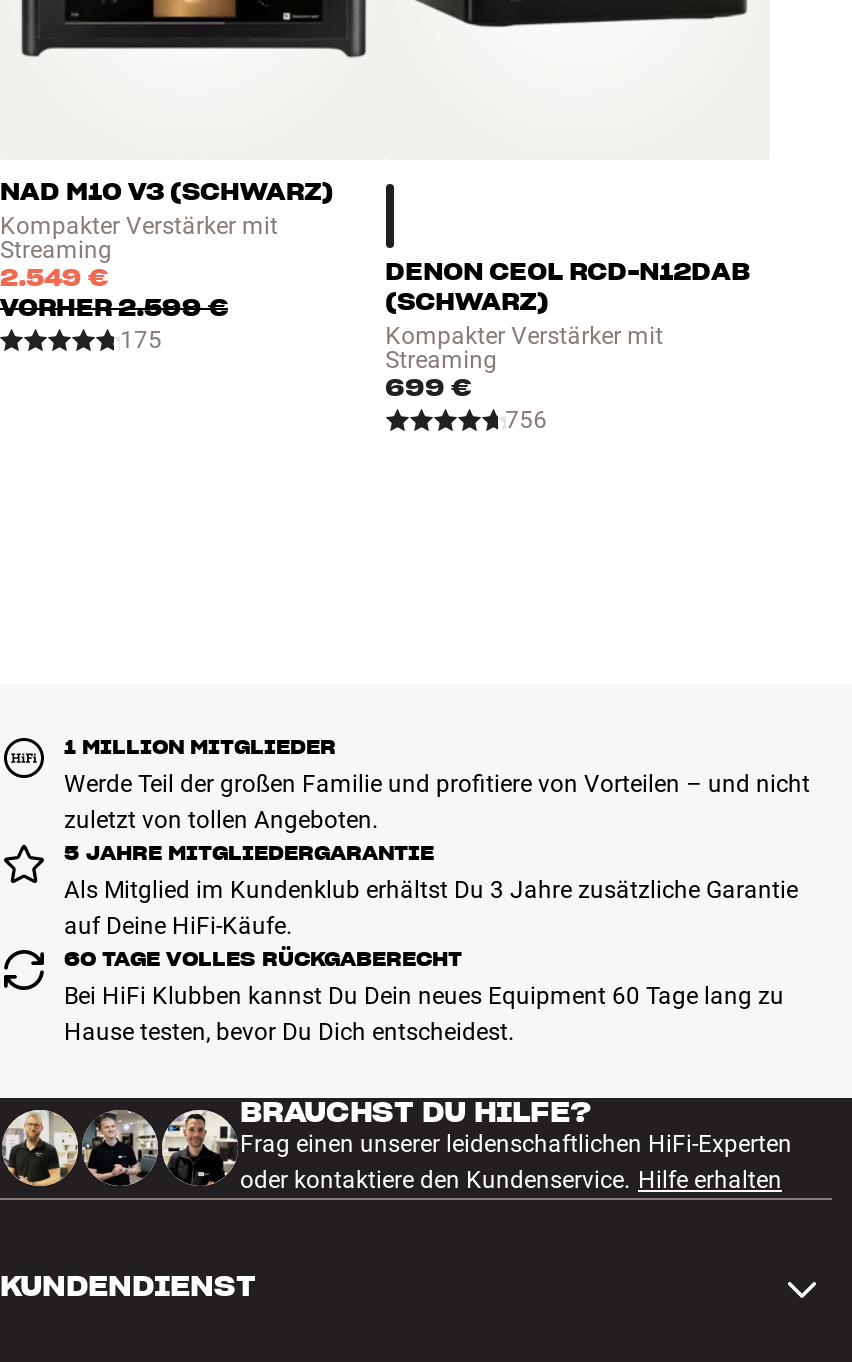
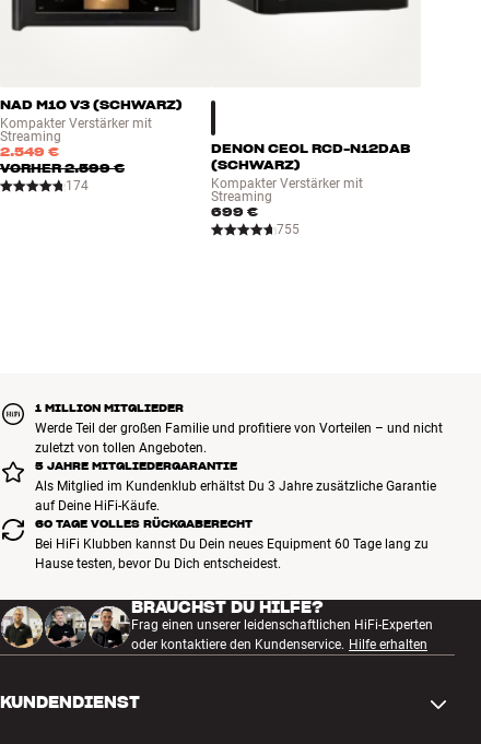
- 175
+ 174

- 756
+ 755
